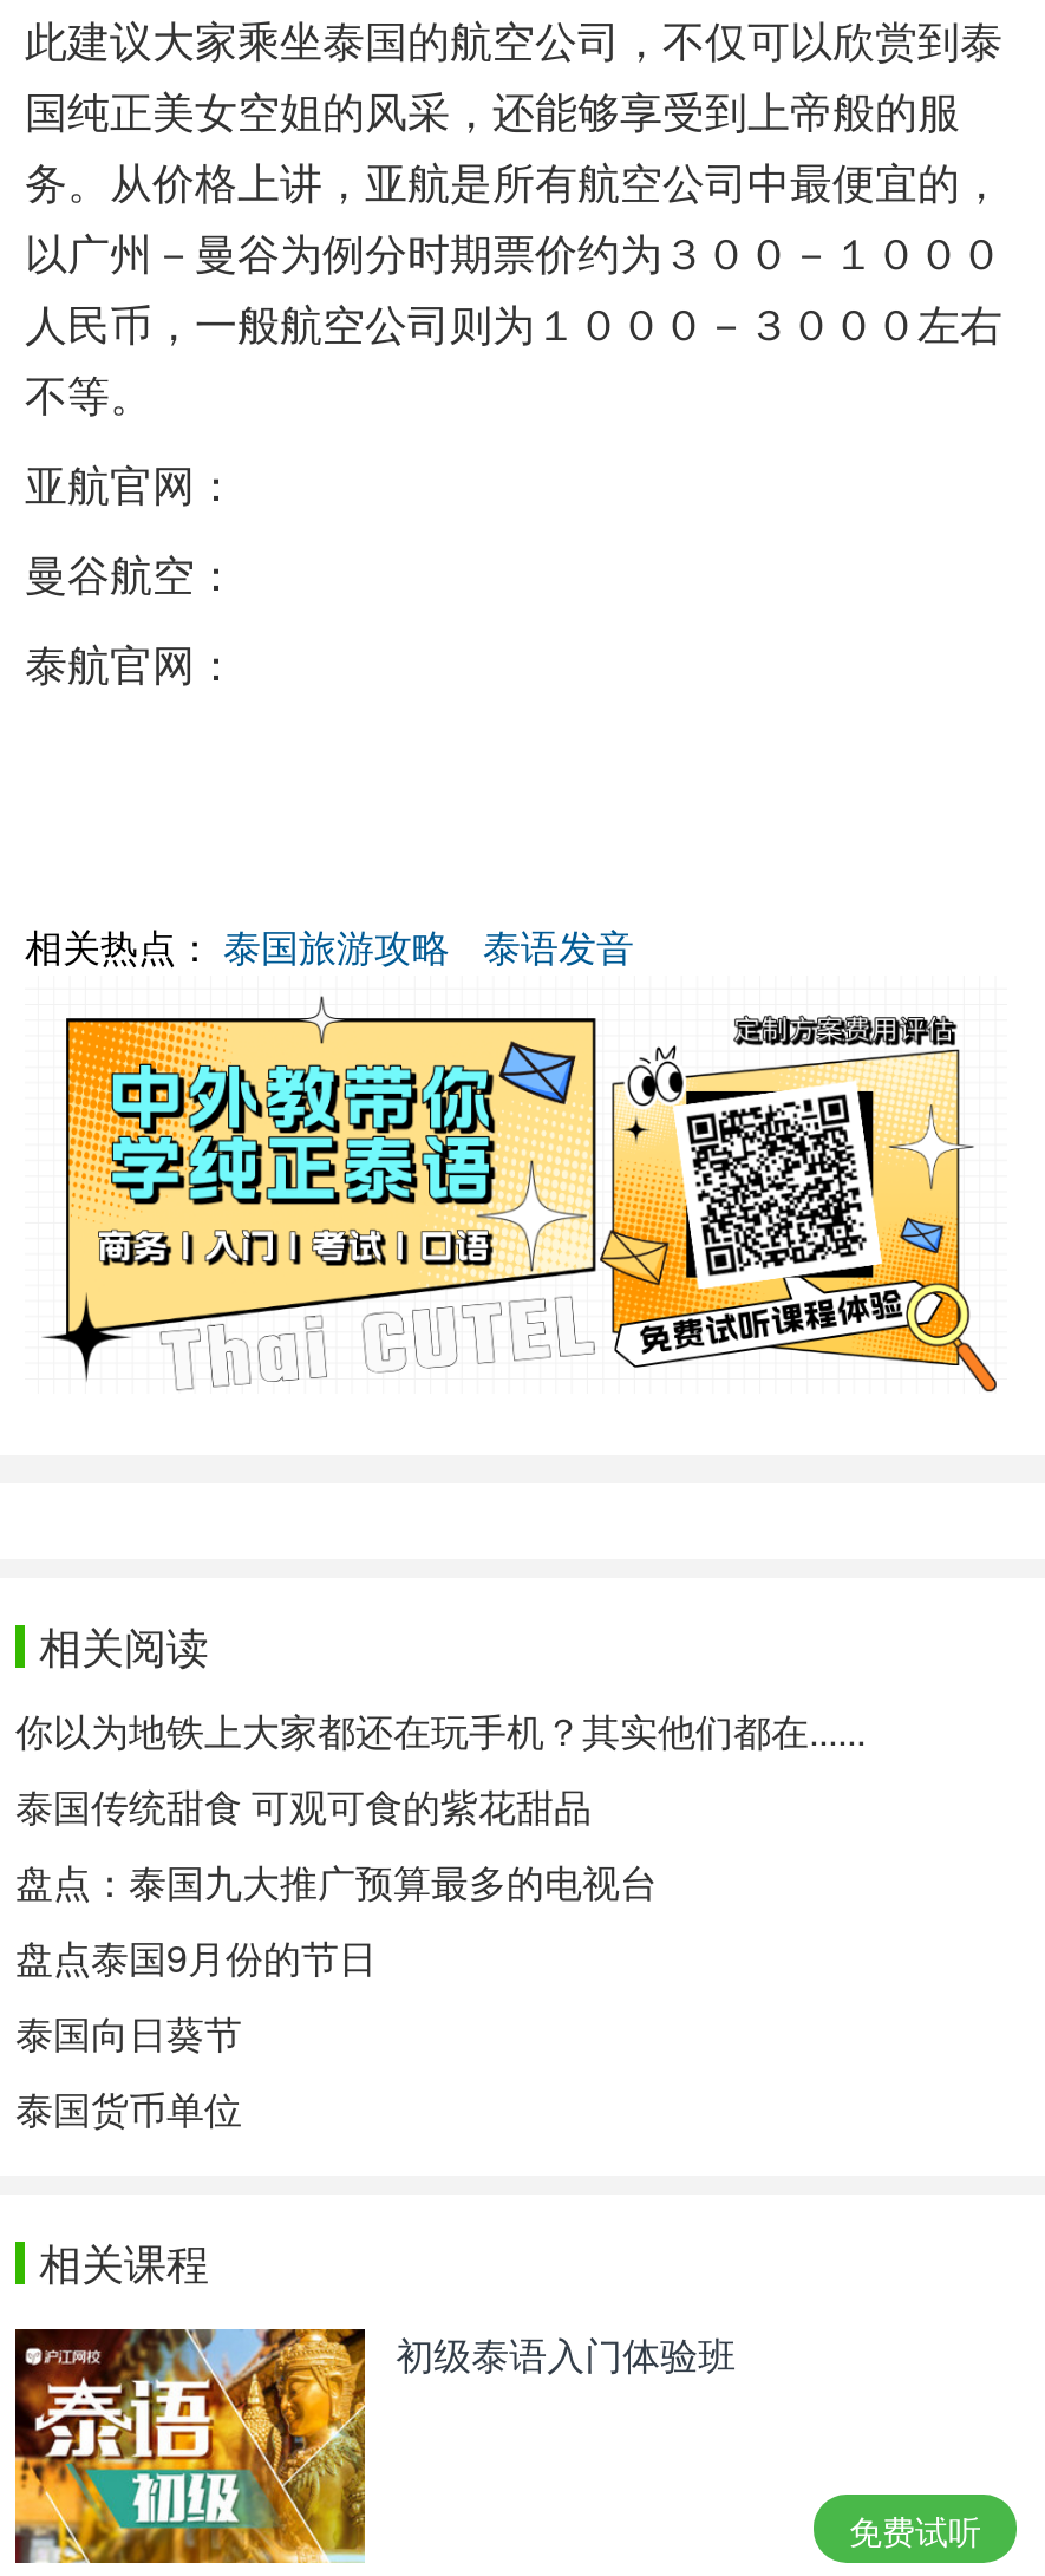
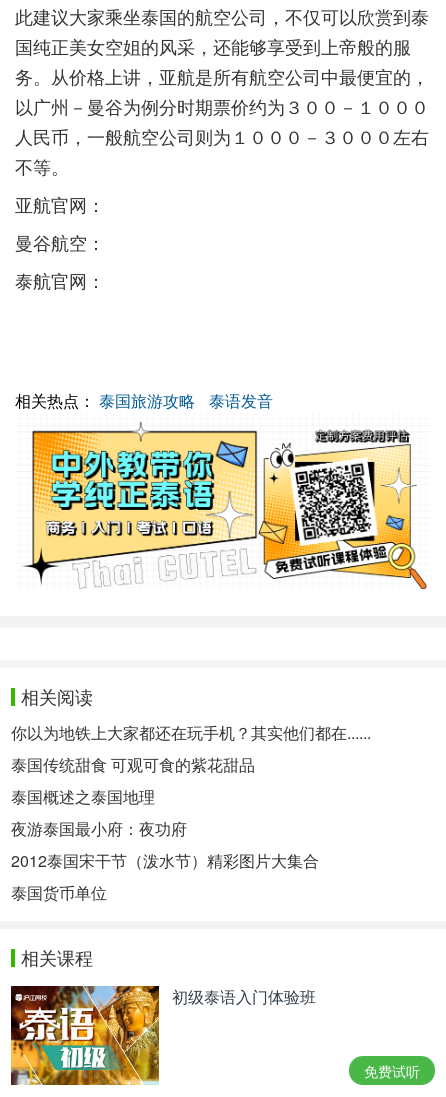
- 盘点：泰国九大推广预算最多的电视台
- 盘点泰国9月份的节日
- 泰国向日葵节
+ 泰国概述之泰国地理
+ 夜游泰国最小府：夜功府
+ 2012泰国宋干节（泼水节）精彩图片大集合
